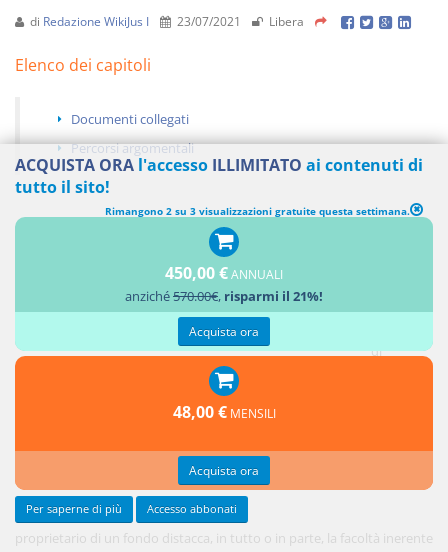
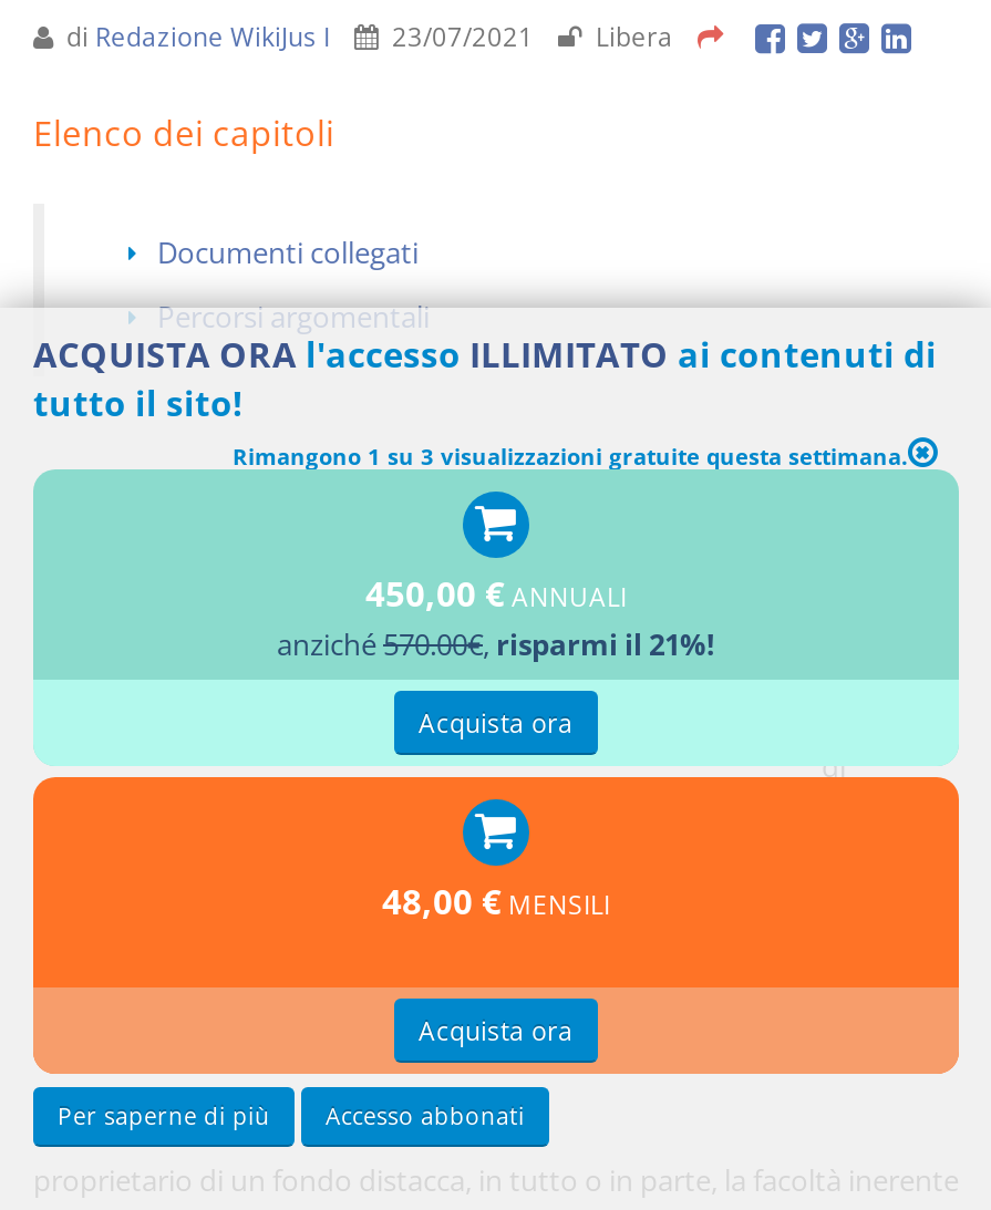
- Rimangono 2 su 3 visualizzazioni gratuite questa settimana.
+ Rimangono 1 su 3 visualizzazioni gratuite questa settimana.
